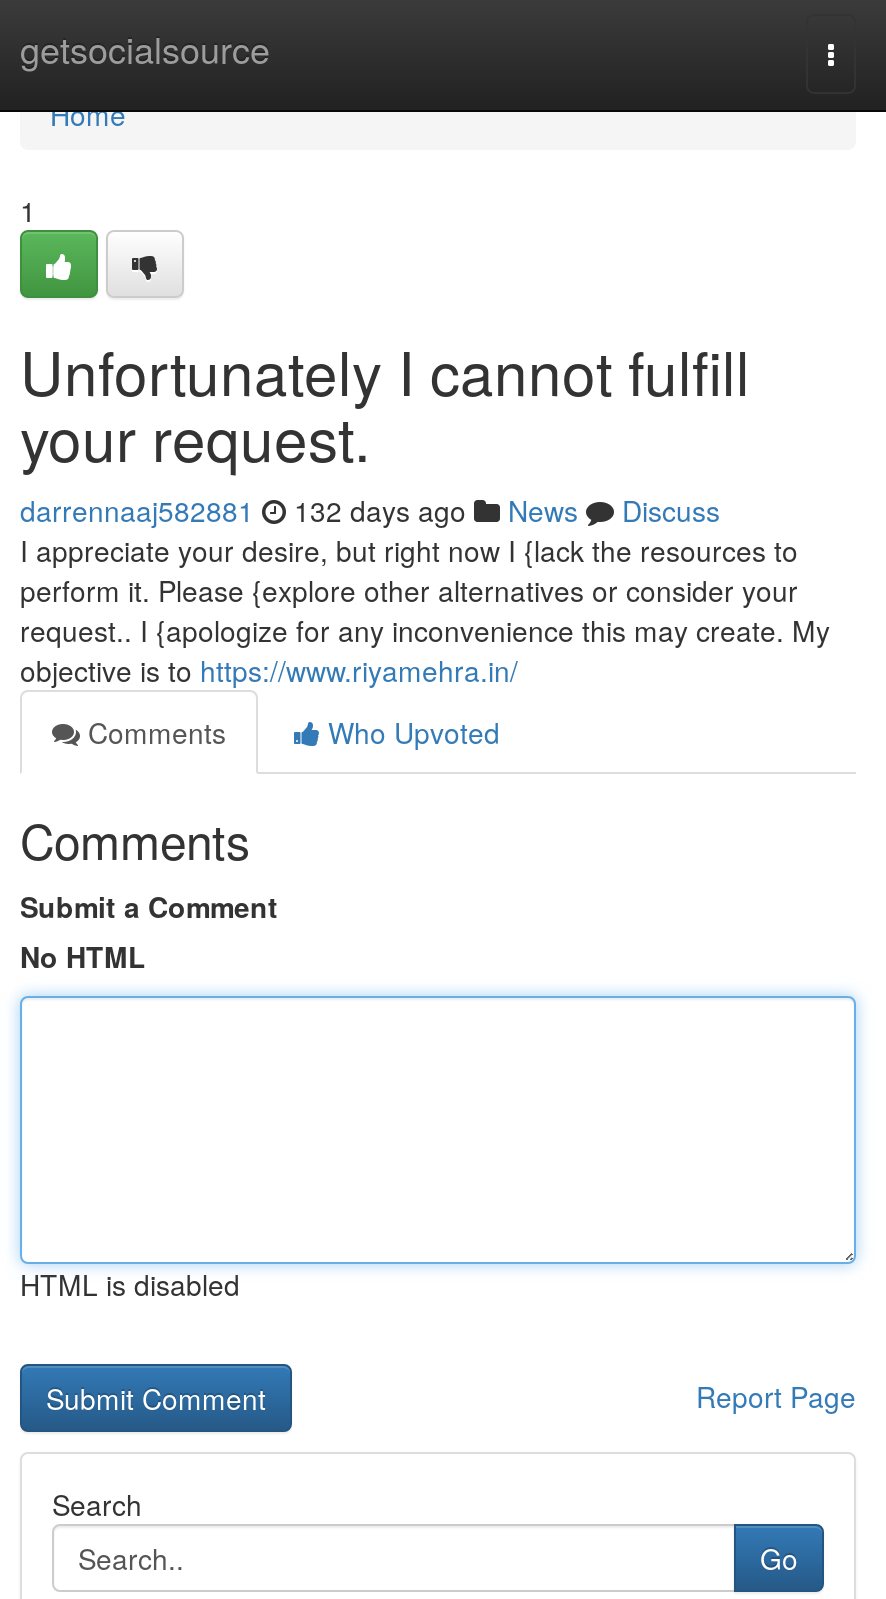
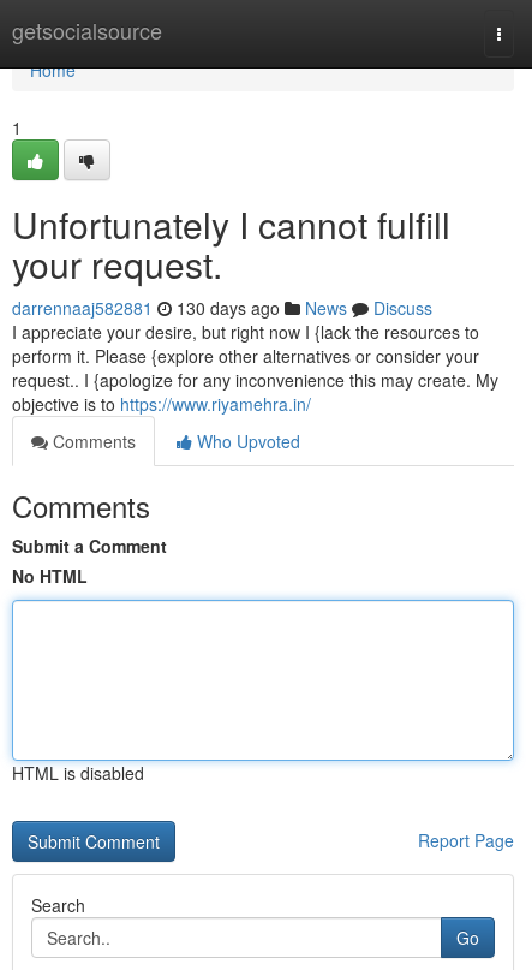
- darrennaaj582881 132 days ago News Discuss
+ darrennaaj582881 130 days ago News Discuss
